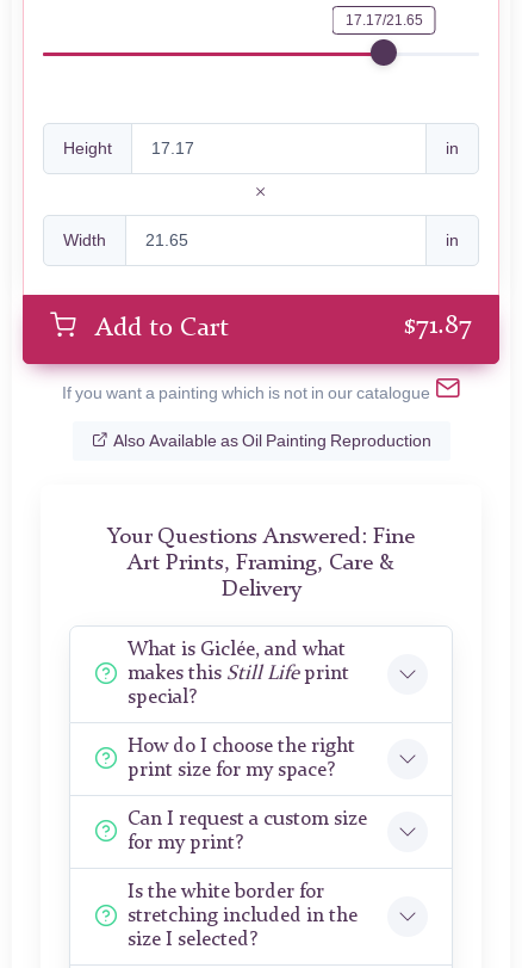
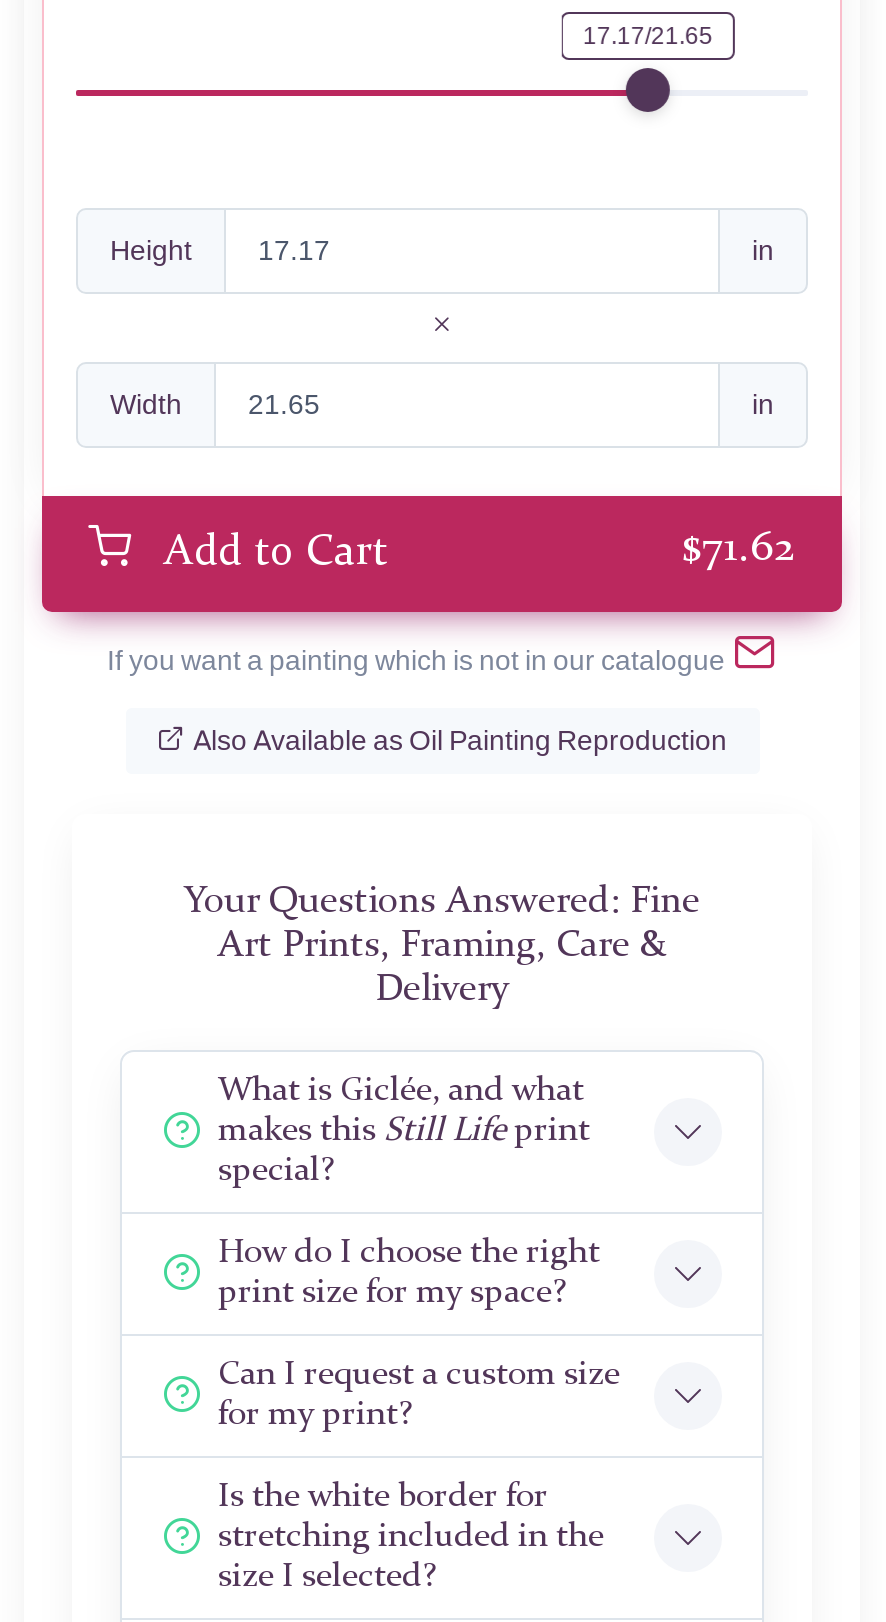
- $71.87
+ $71.62
